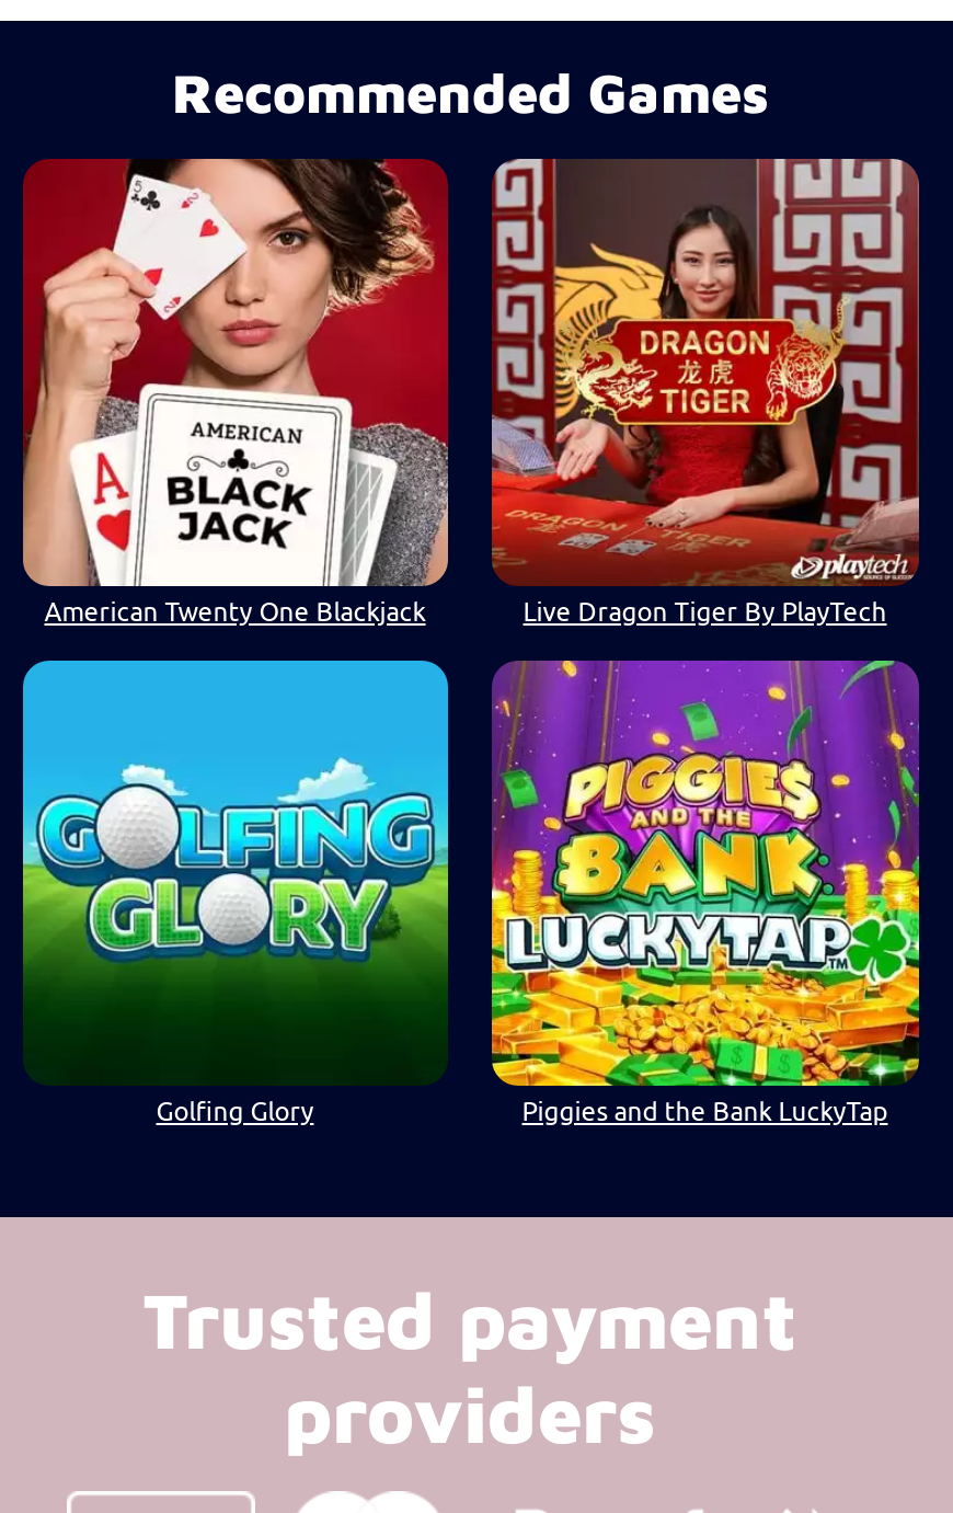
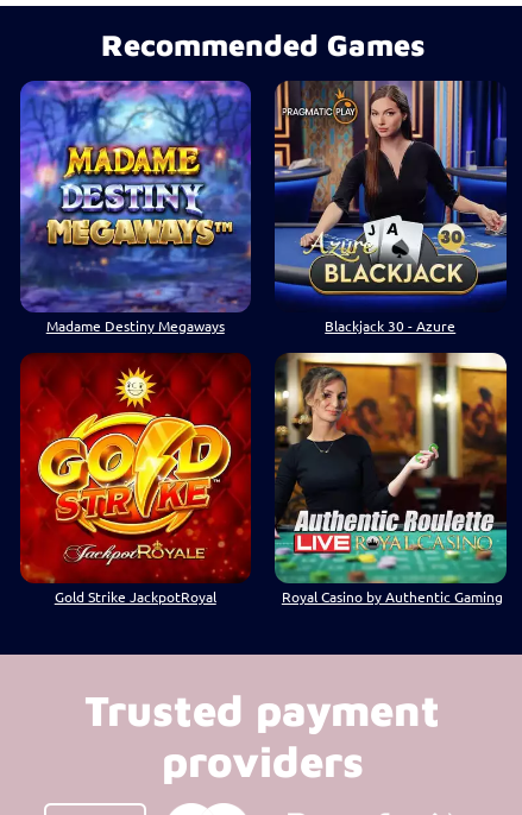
- [image]
- American Twenty One Blackjack
- Live Dragon Tiger By PlayTech
+ [image]
+ Madame Destiny Megaways
+ Blackjack 30 - Azure

- [image]
+ [image]

- [image]
+ [image]

- [image]
- Golfing Glory
- Piggies and the Bank LuckyTap
+ [image]
+ Gold Strike JackpotRoyal
+ Royal Casino by Authentic Gaming
